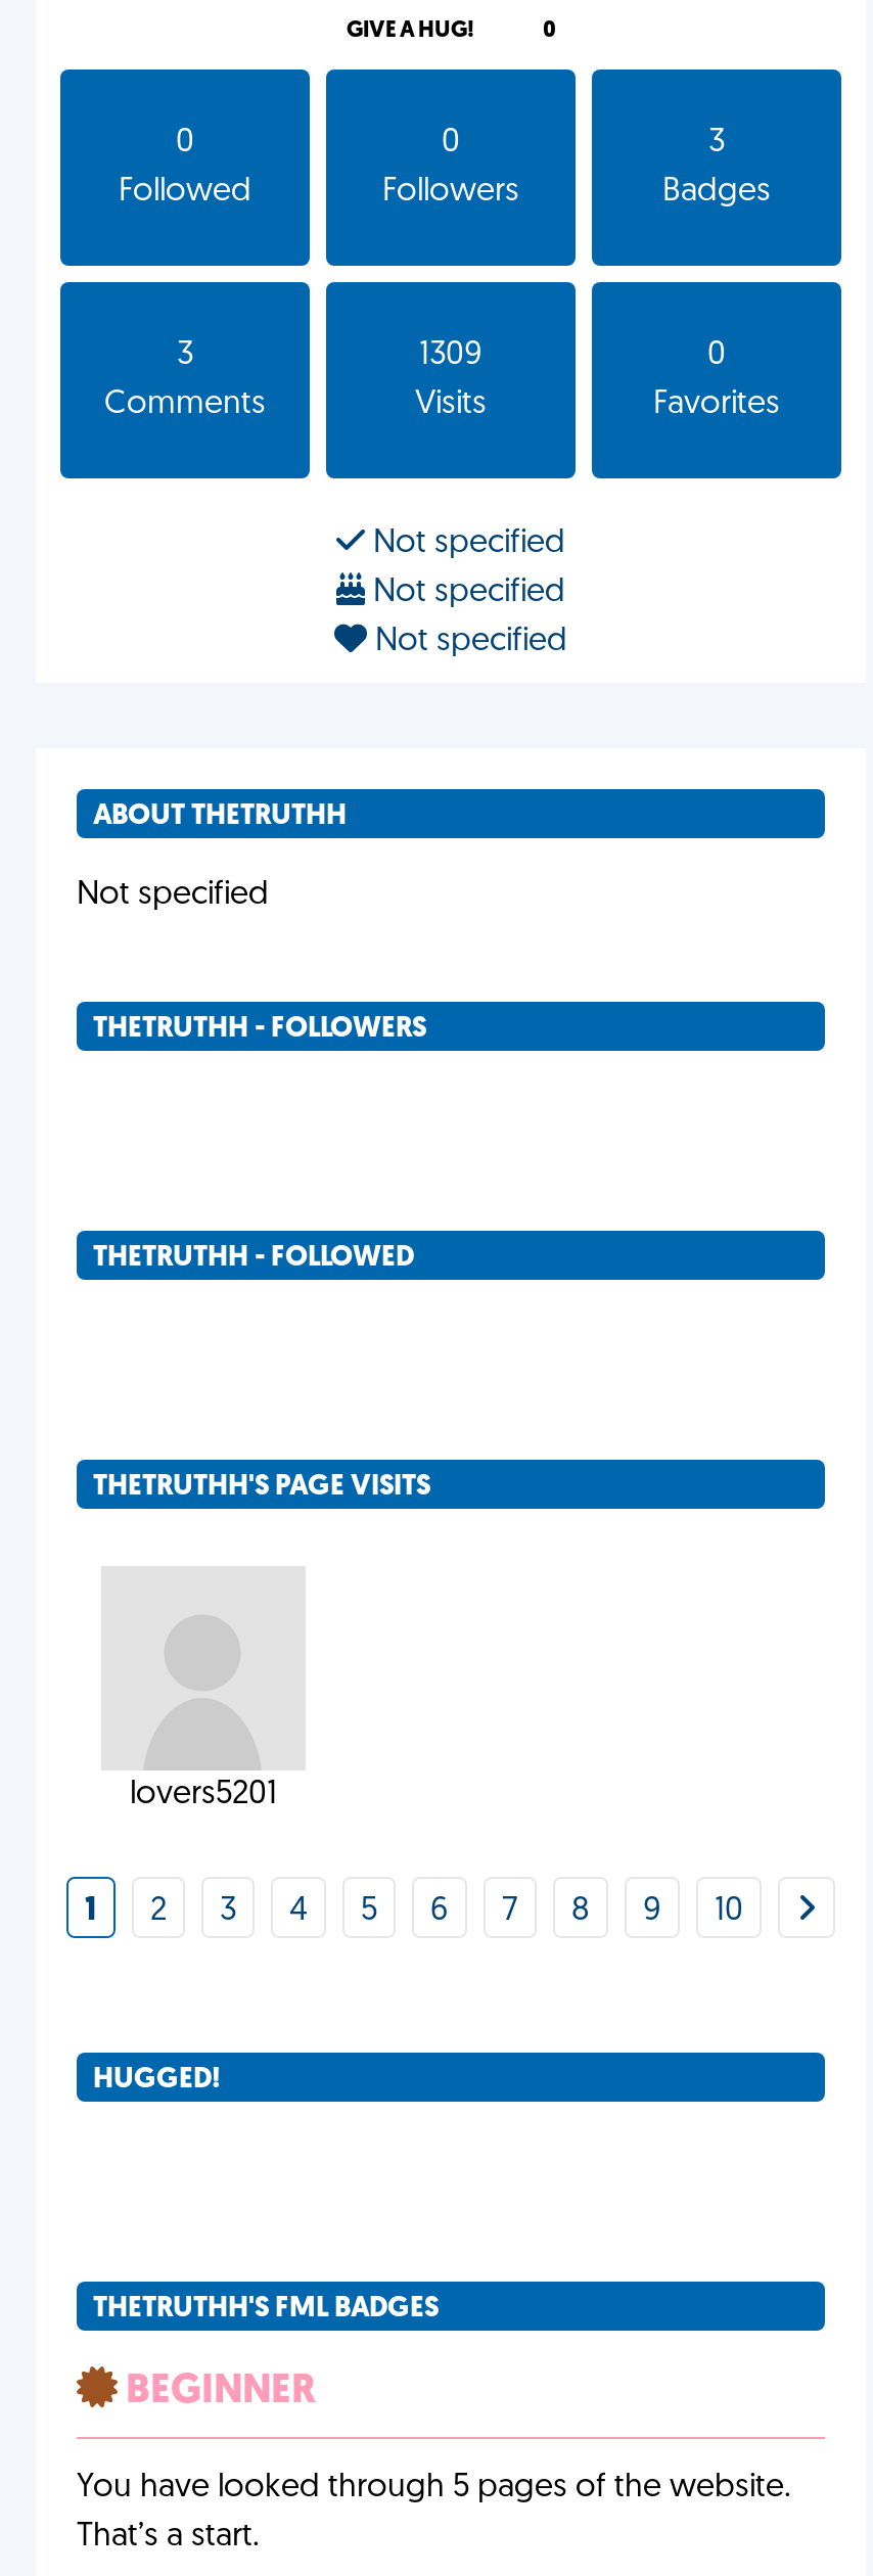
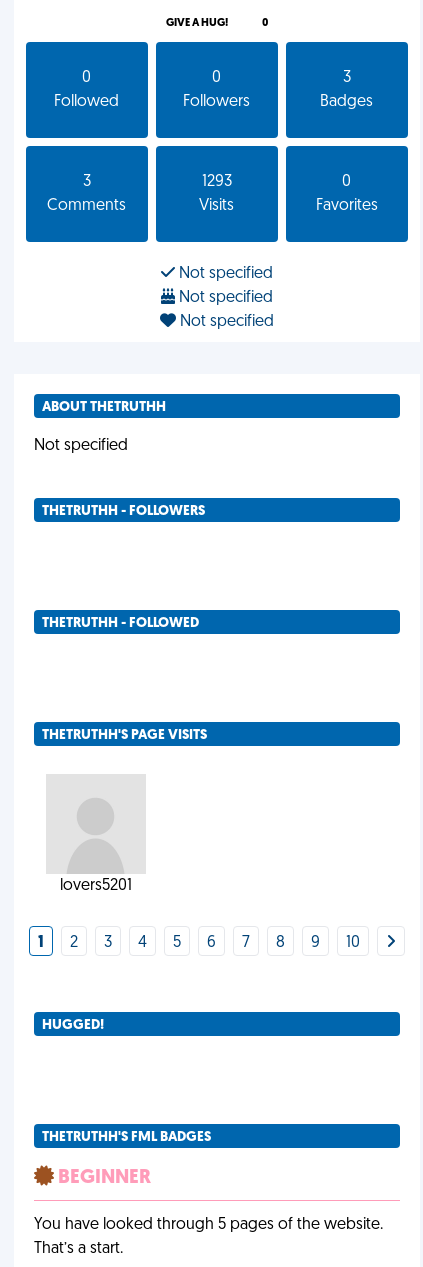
- 1309
+ 1293
